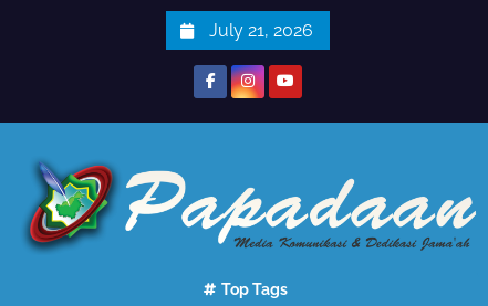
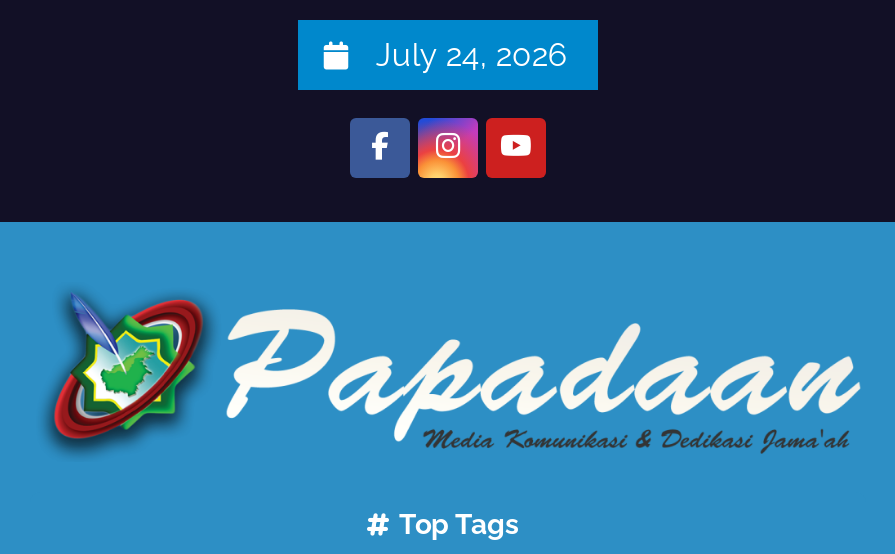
- July 21, 2026
+ July 24, 2026
